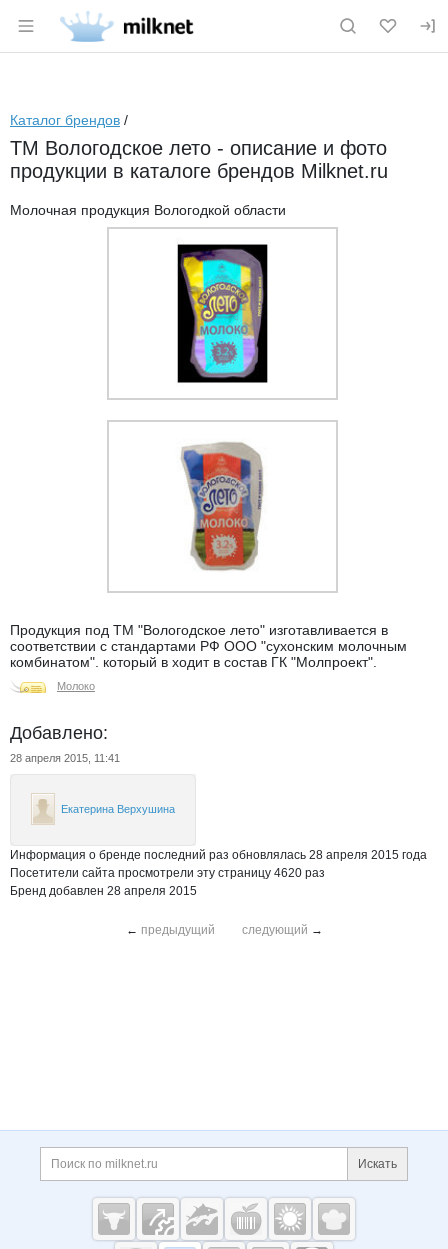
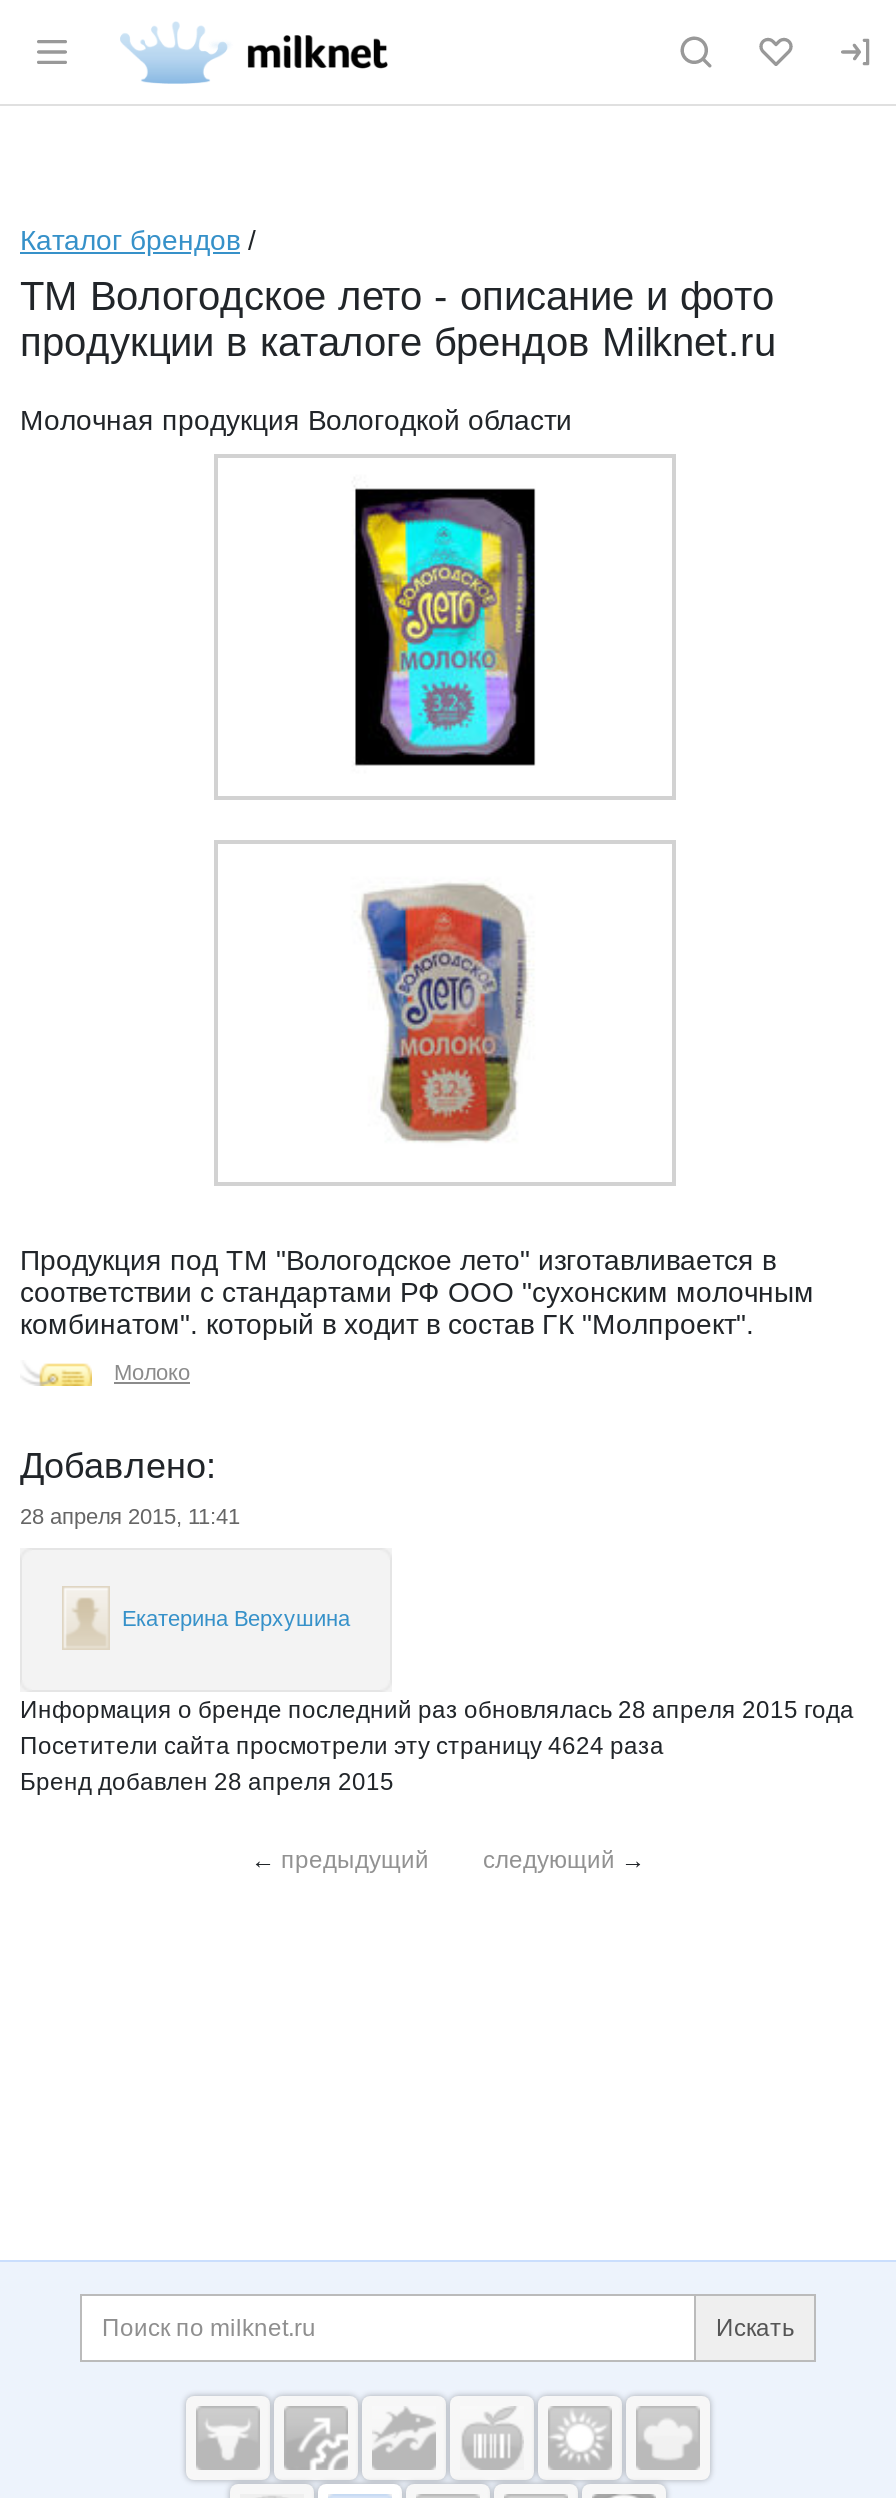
- Посетители сайта просмотрели эту страницу 4620 раз
+ Посетители сайта просмотрели эту страницу 4624 раза
